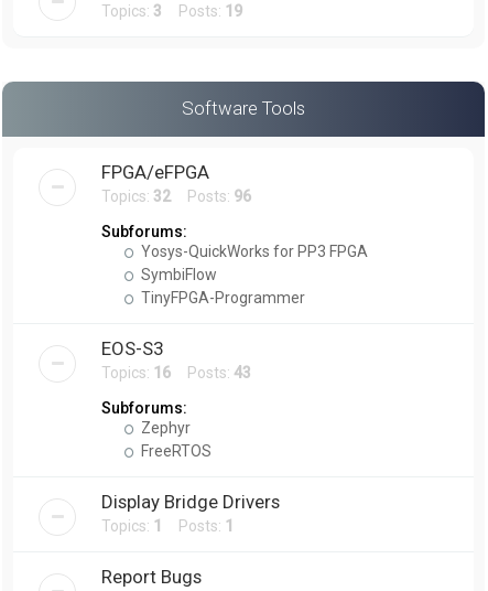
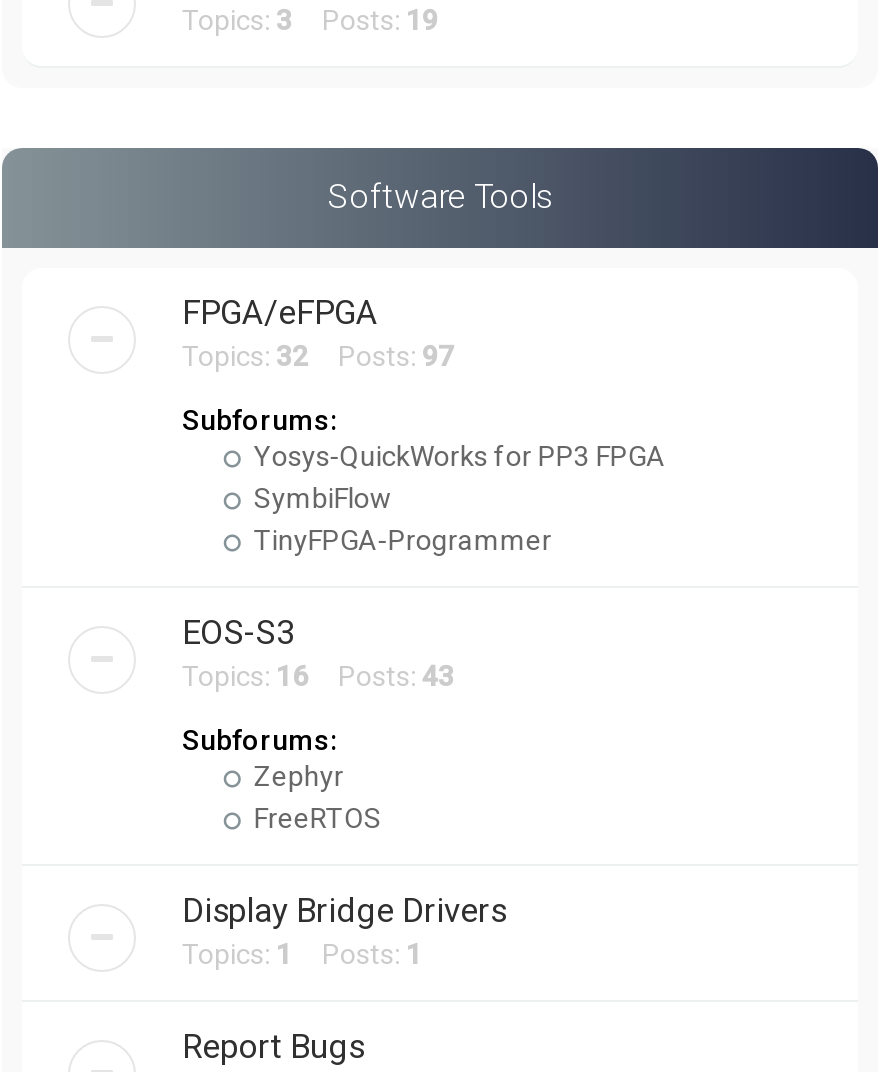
- Topics: 32 Posts: 96
+ Topics: 32 Posts: 97
